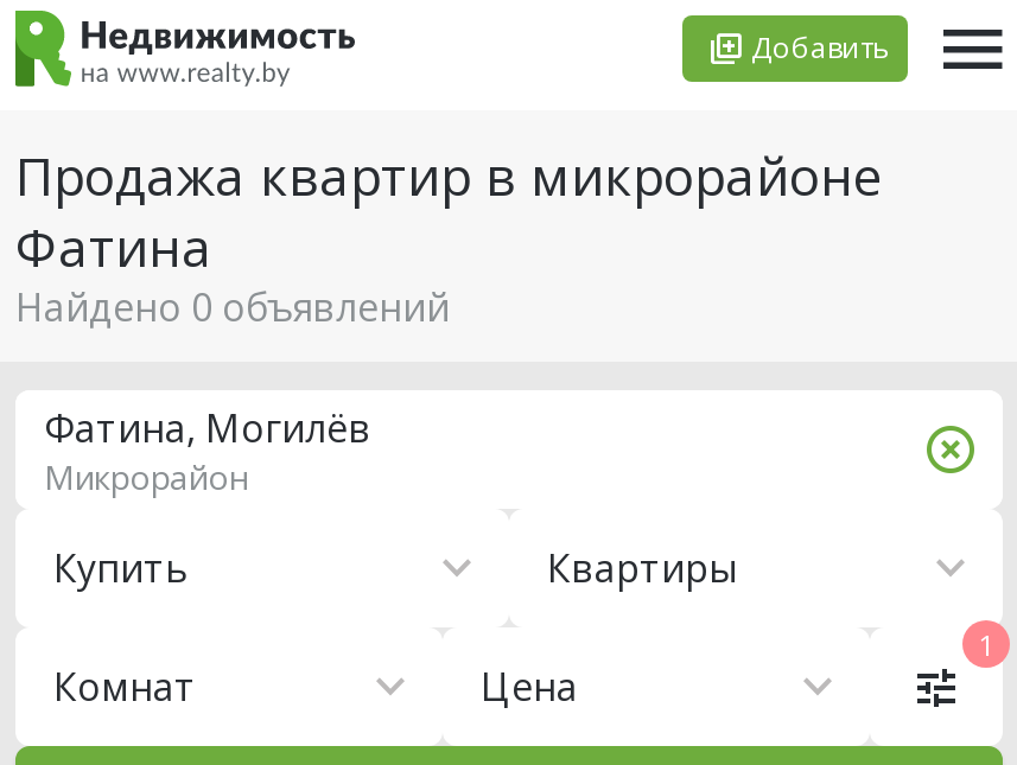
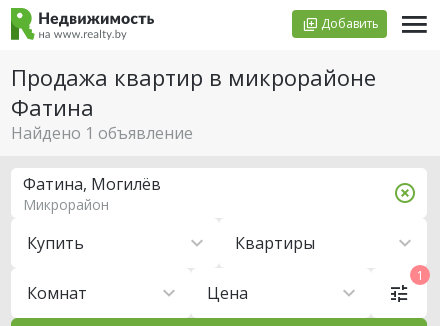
- Найдено 0 объявлений
+ Найдено 1 объявление
